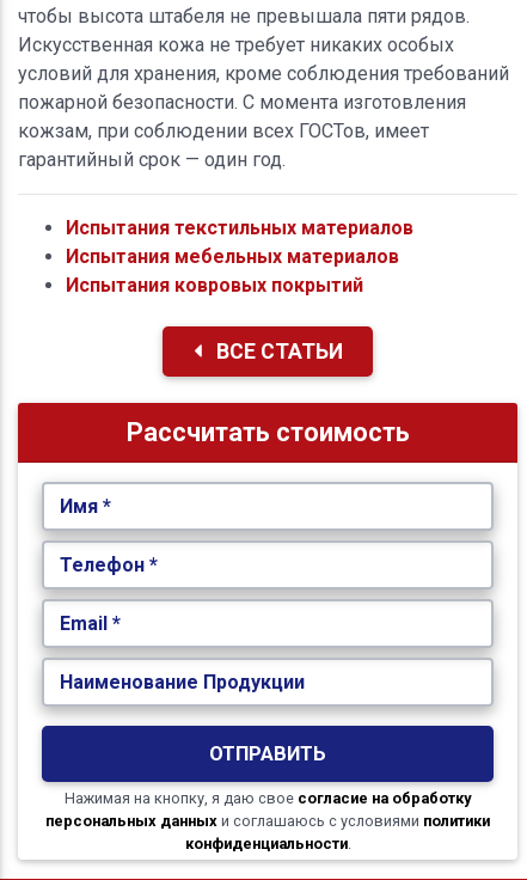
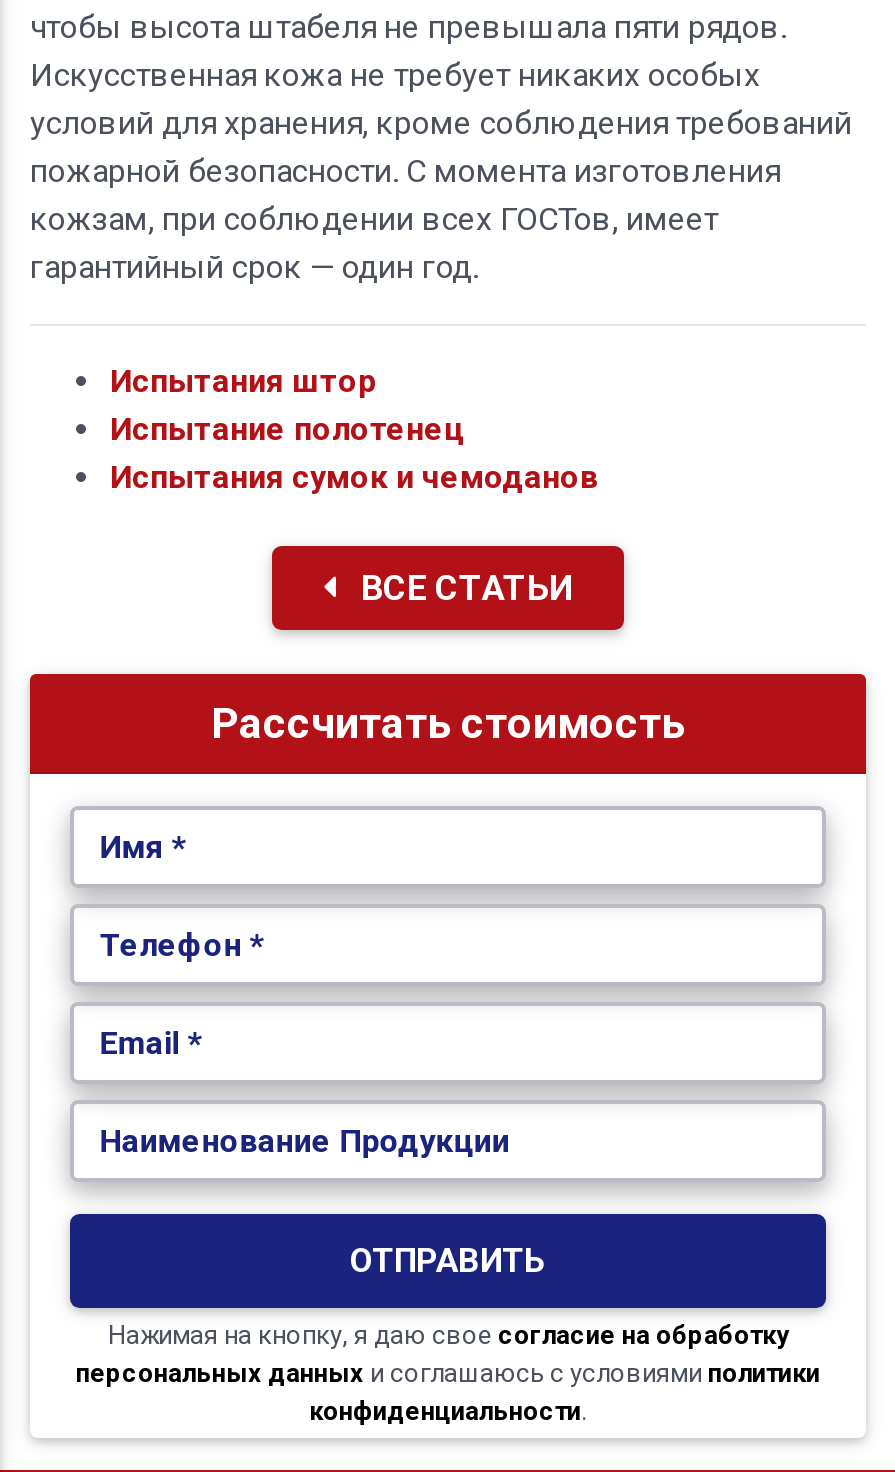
- Испытания текстильных материалов
- Испытания мебельных материалов
- Испытания ковровых покрытий
+ Испытания штор
+ Испытание полотенец
+ Испытания сумок и чемоданов
